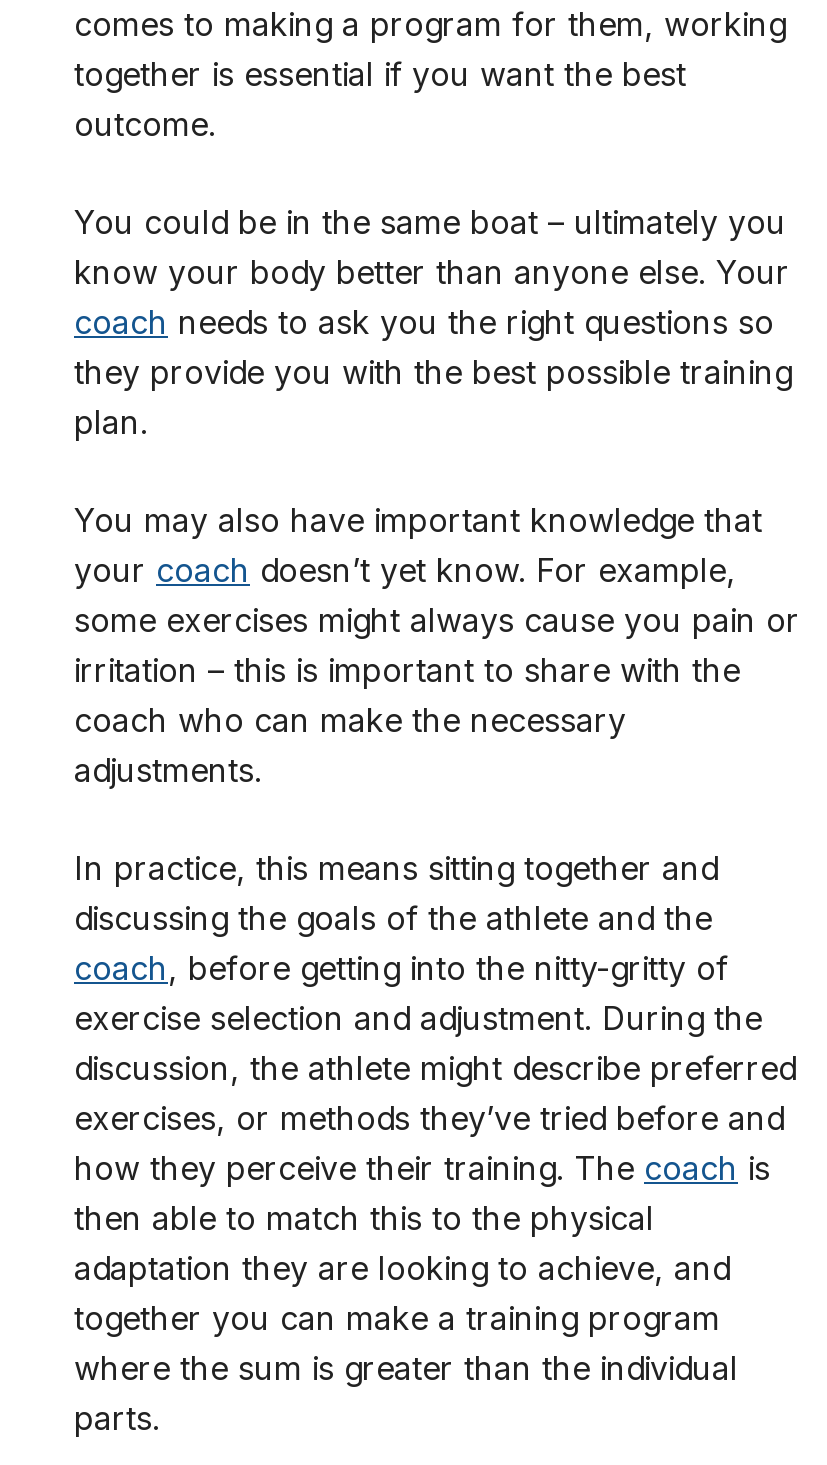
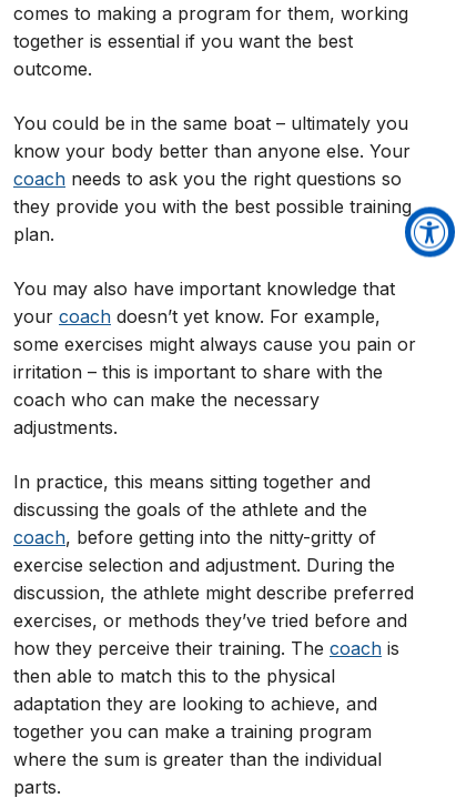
+ [image]
